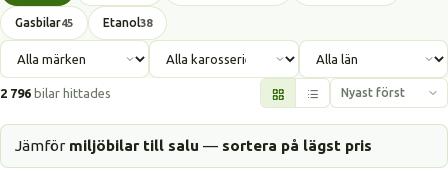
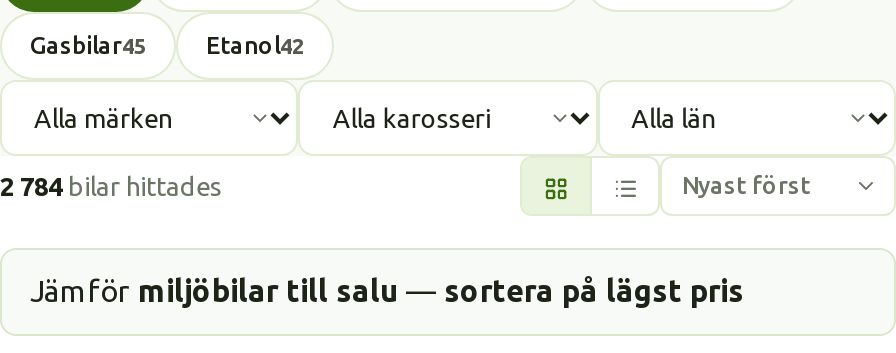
- Etanol 38
+ Etanol 42

- 2 796 bilar hittades
+ 2 784 bilar hittades
